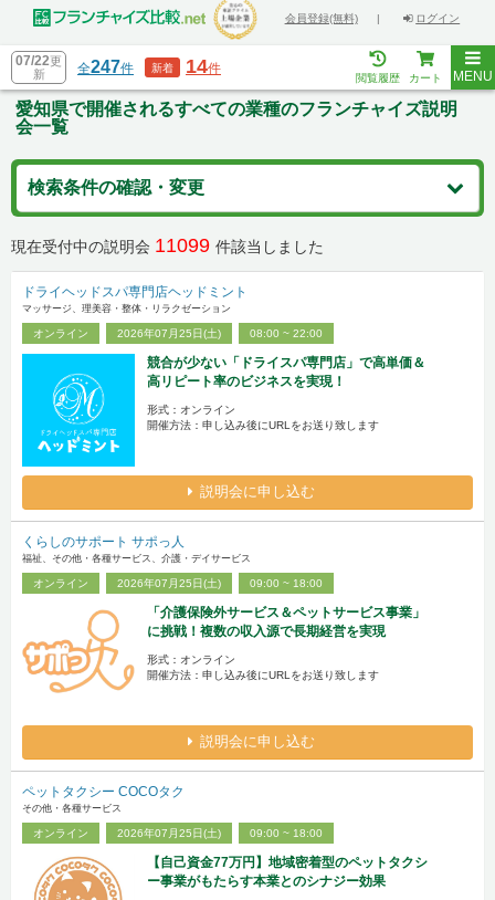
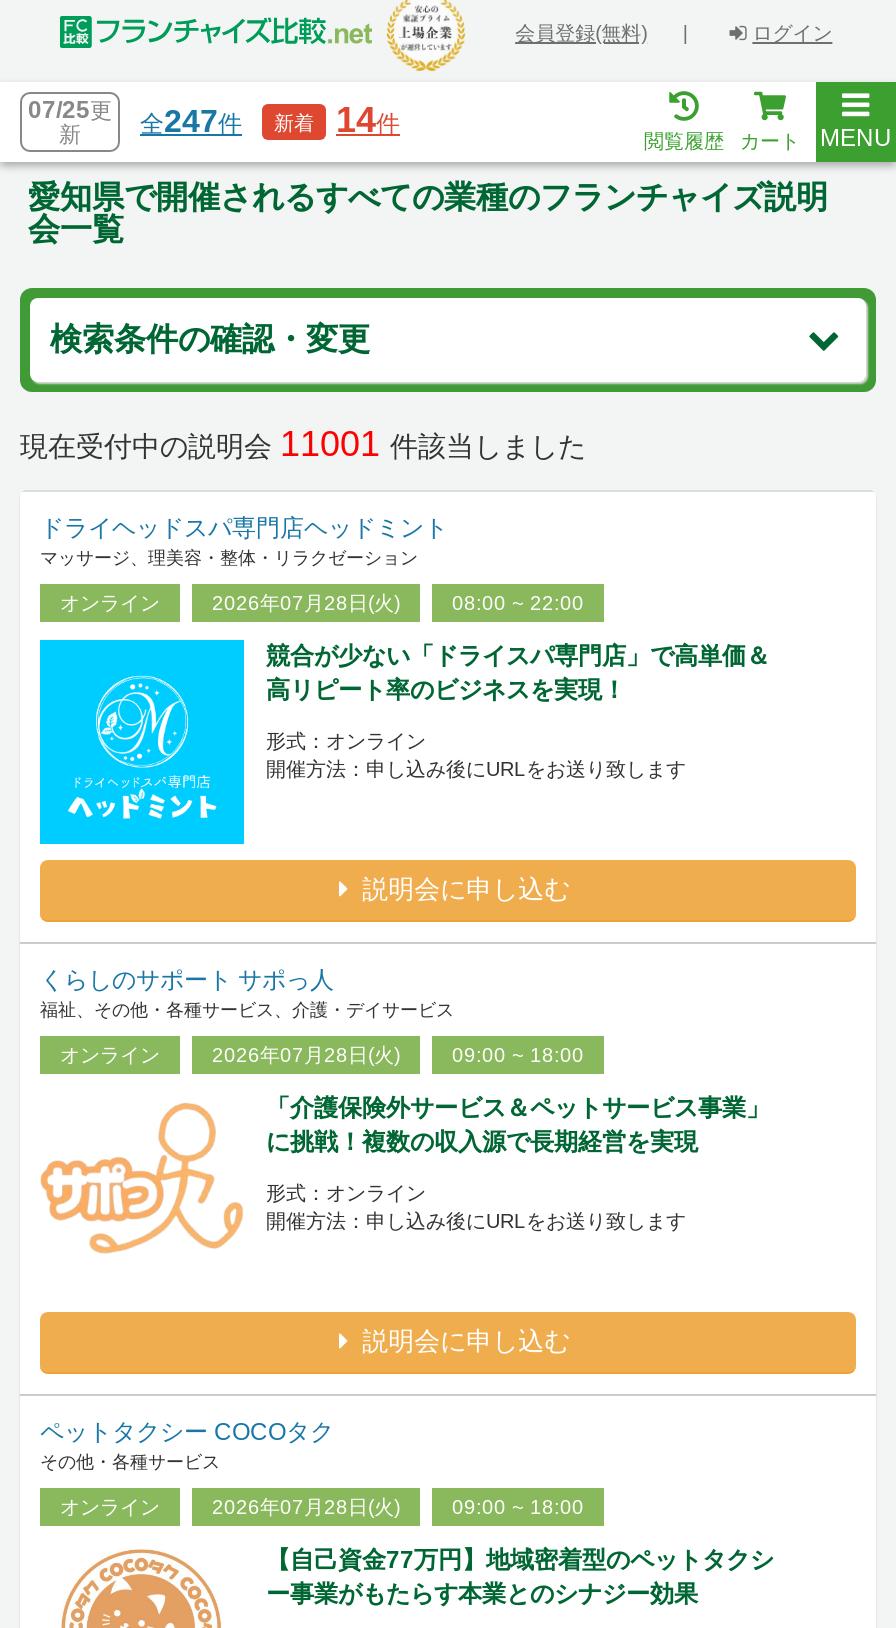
- 07/22更 全247件 新着 14件
+ 07/25更 全247件 新着 14件

- 現在受付中の説明会11099件該当しました
+ 現在受付中の説明会11001件該当しました

- 2026年07月25日(土)
+ 2026年07月28日(火)

- 2026年07月25日(土)
+ 2026年07月28日(火)

- 2026年07月25日(土)
+ 2026年07月28日(火)
